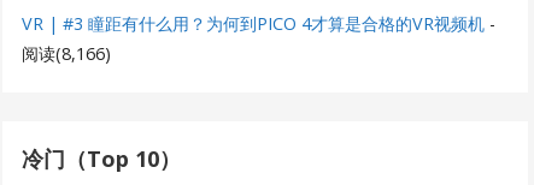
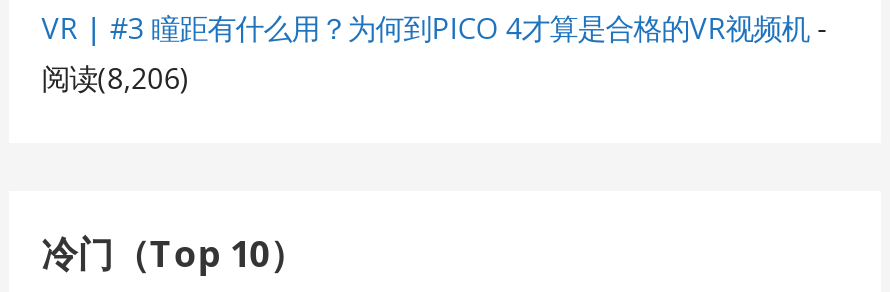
- 阅读(8,166)
+ 阅读(8,206)
